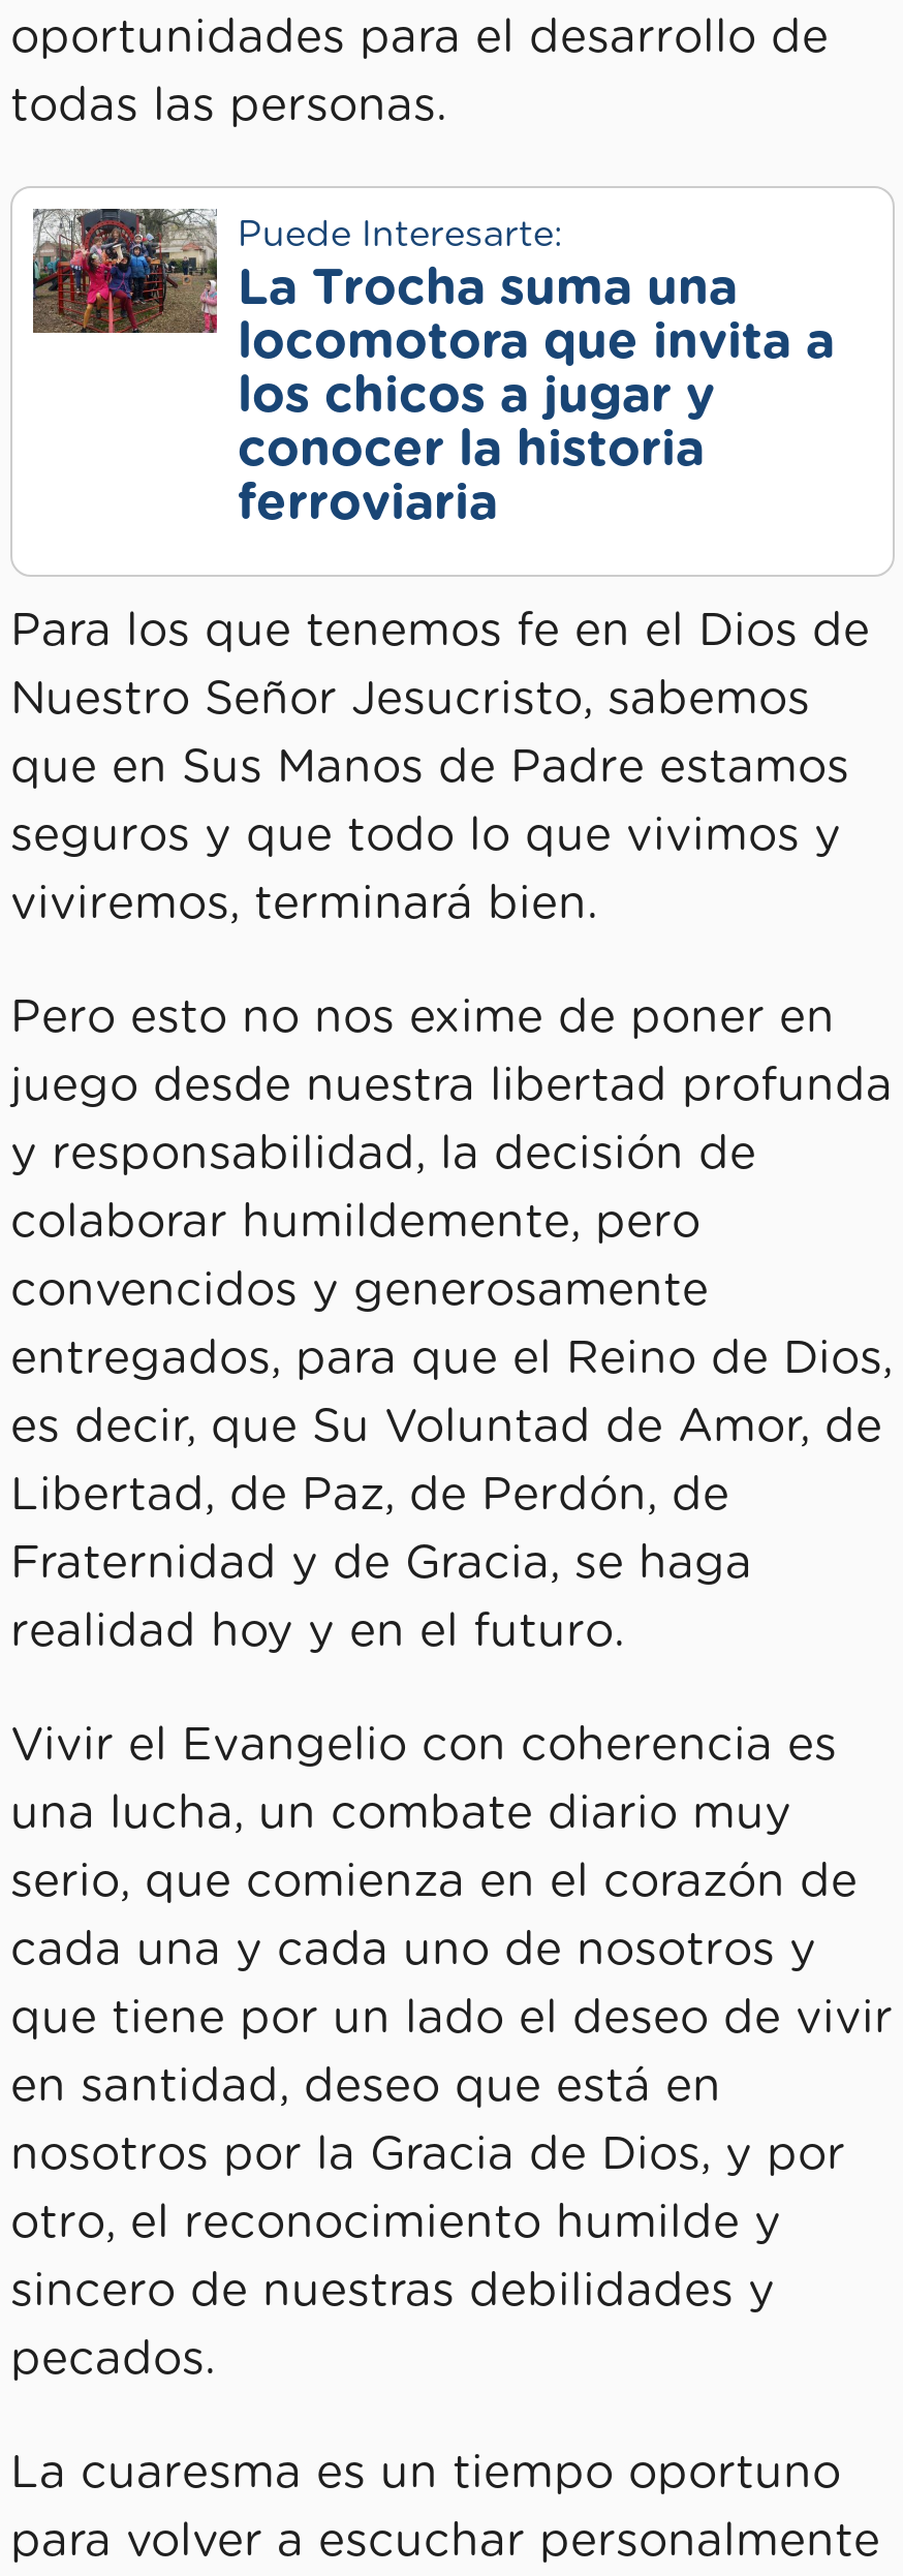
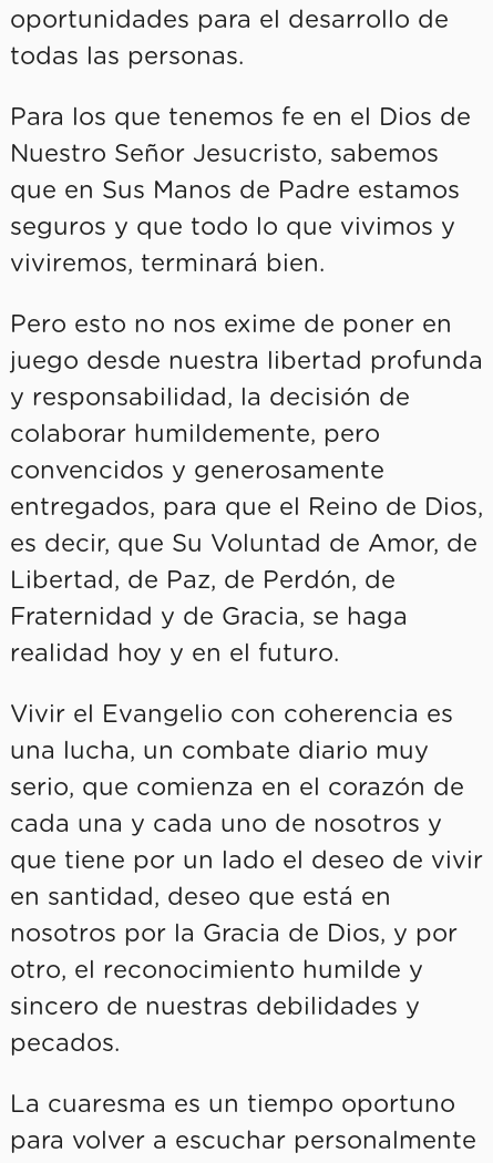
- [image]
- Puede Interesarte:
- La Trocha suma una
- locomotora que invita a
- los chicos a jugar y
- conocer la historia
- ferroviaria
